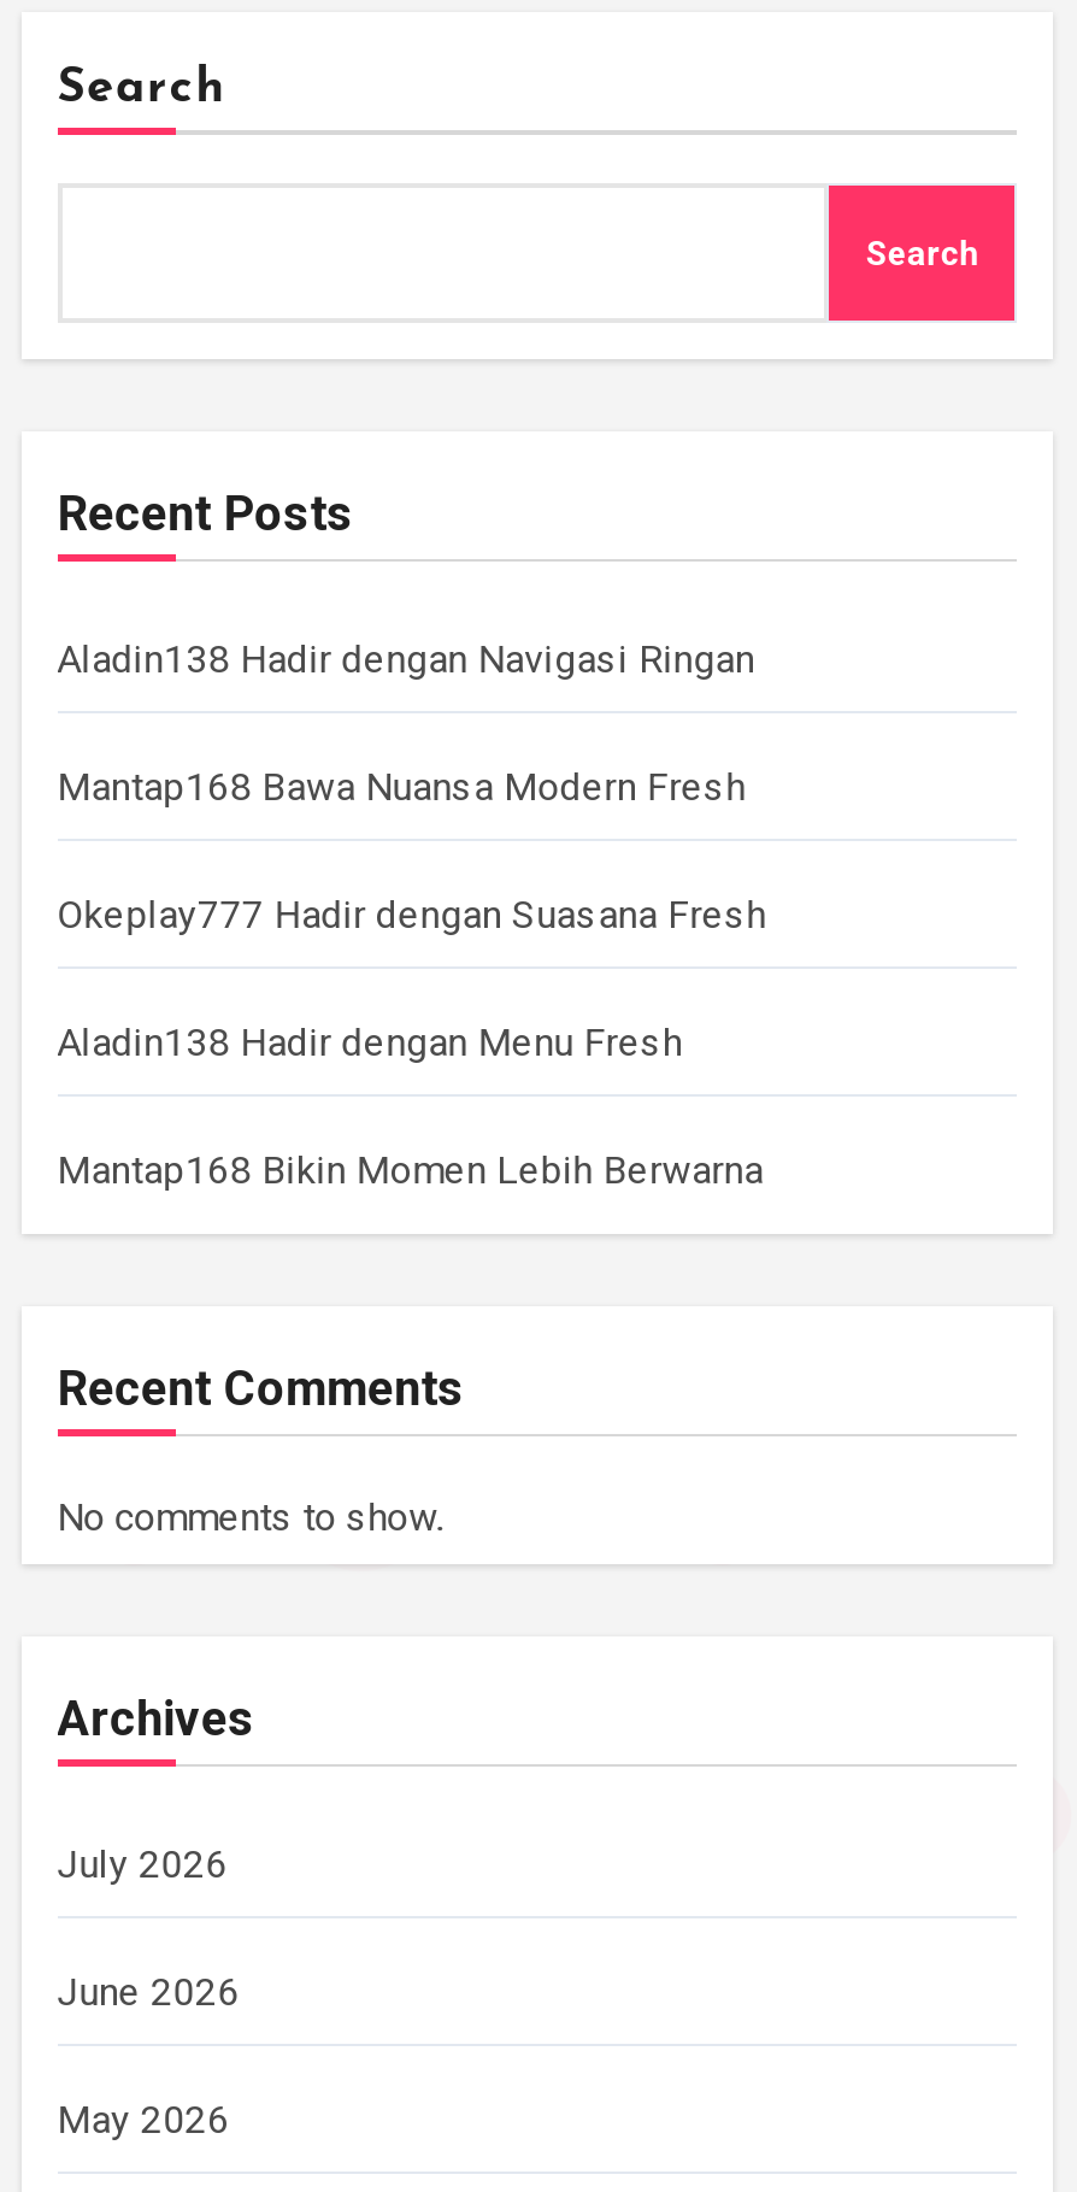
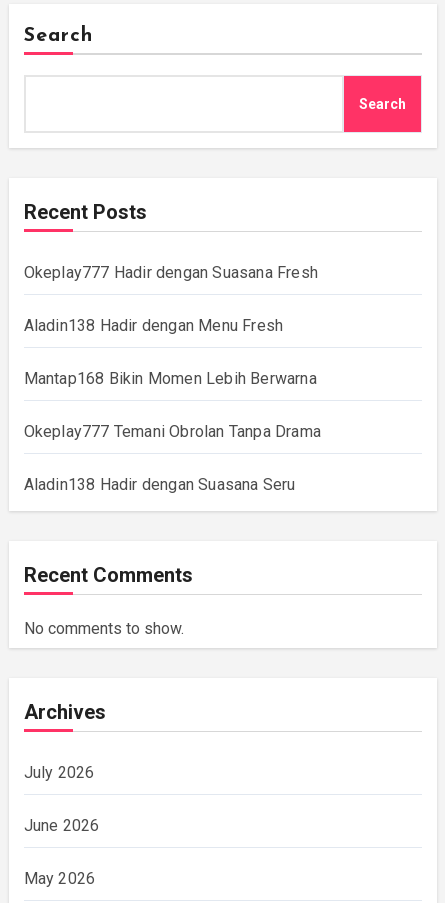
- Aladin138 Hadir dengan Navigasi Ringan
- Mantap168 Bawa Nuansa Modern Fresh

moved up: Okeplay777 Hadir dengan Suasana Fresh | Aladin138 Hadir dengan Menu Fresh | Mantap168 Bikin Momen Lebih Berwarna

+ Okeplay777 Temani Obrolan Tanpa Drama
+ Aladin138 Hadir dengan Suasana Seru
